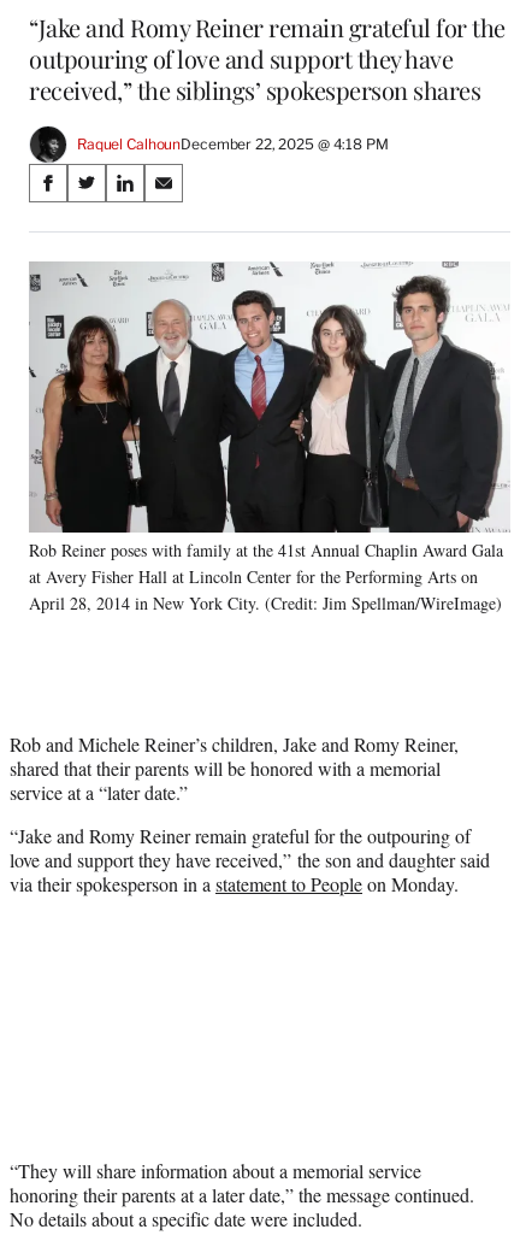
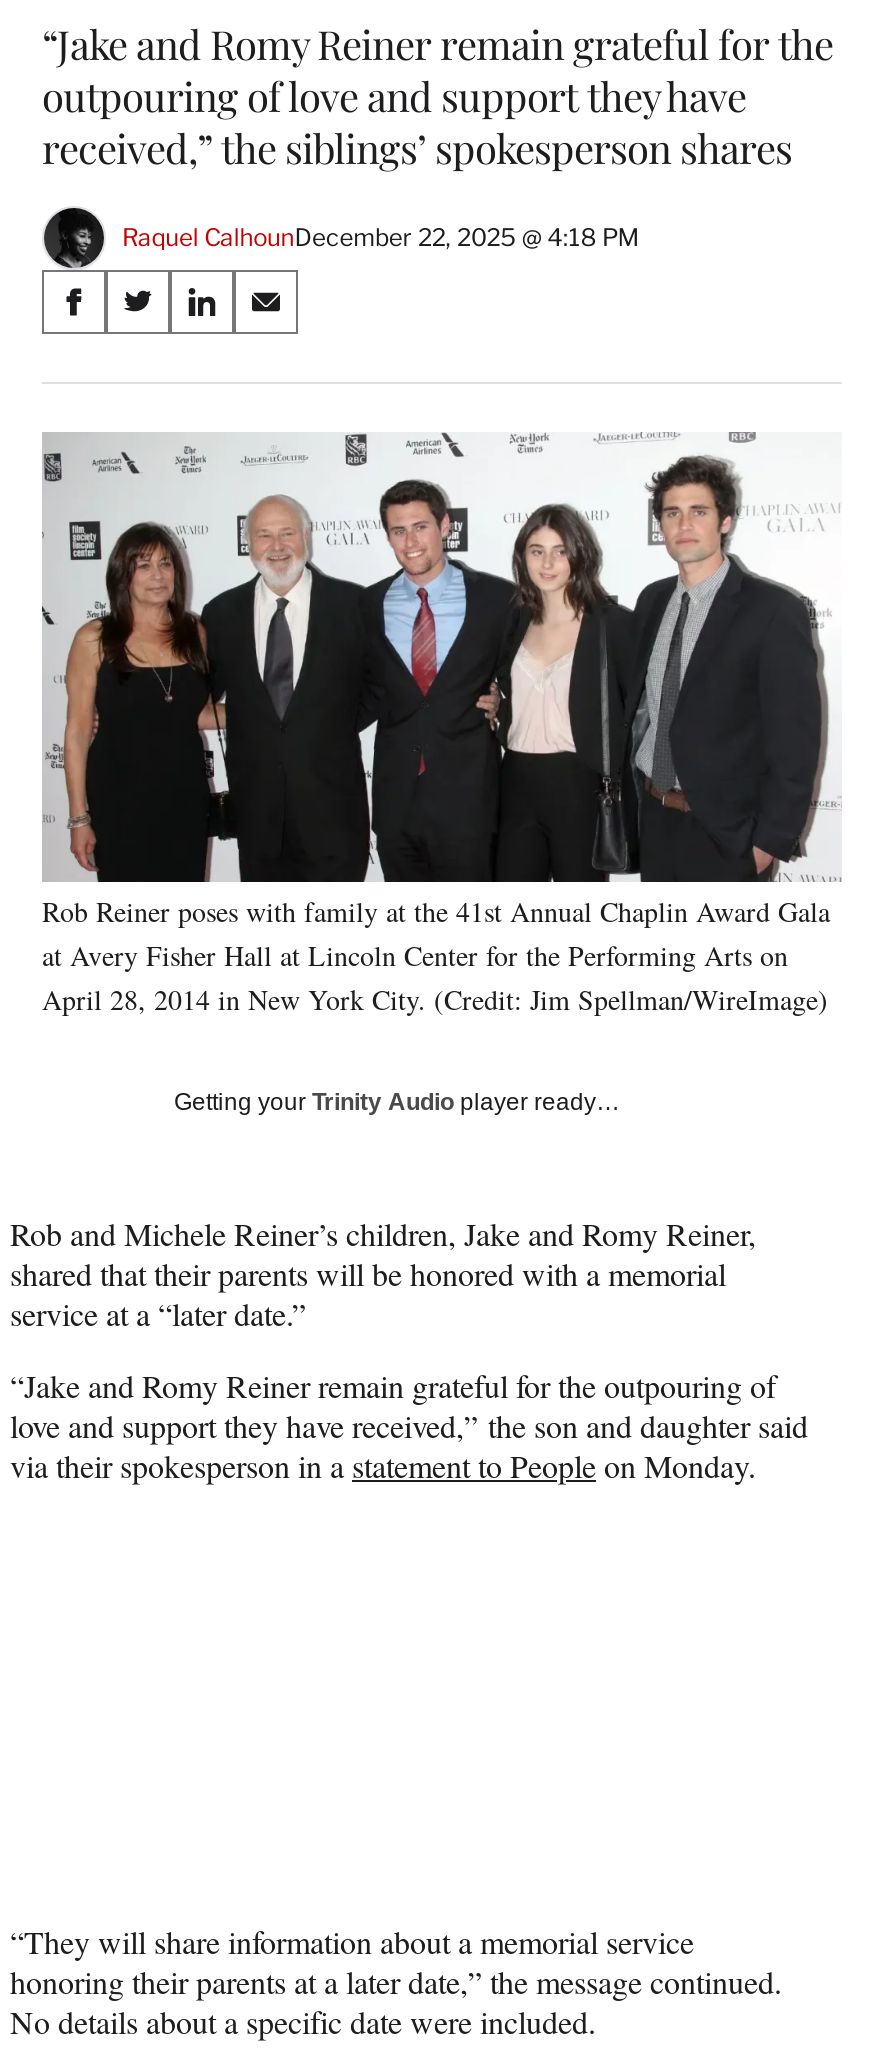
+ Getting your Trinity Audio player ready…
